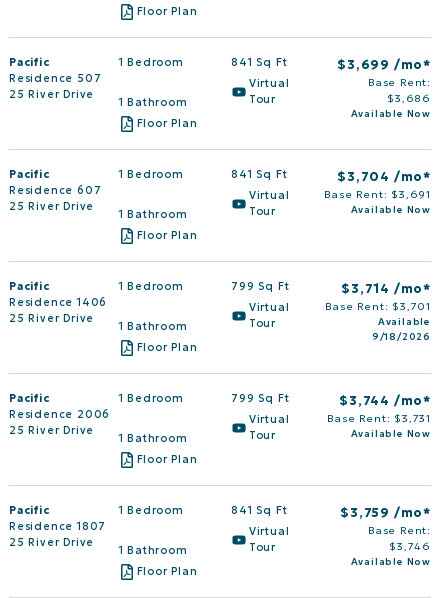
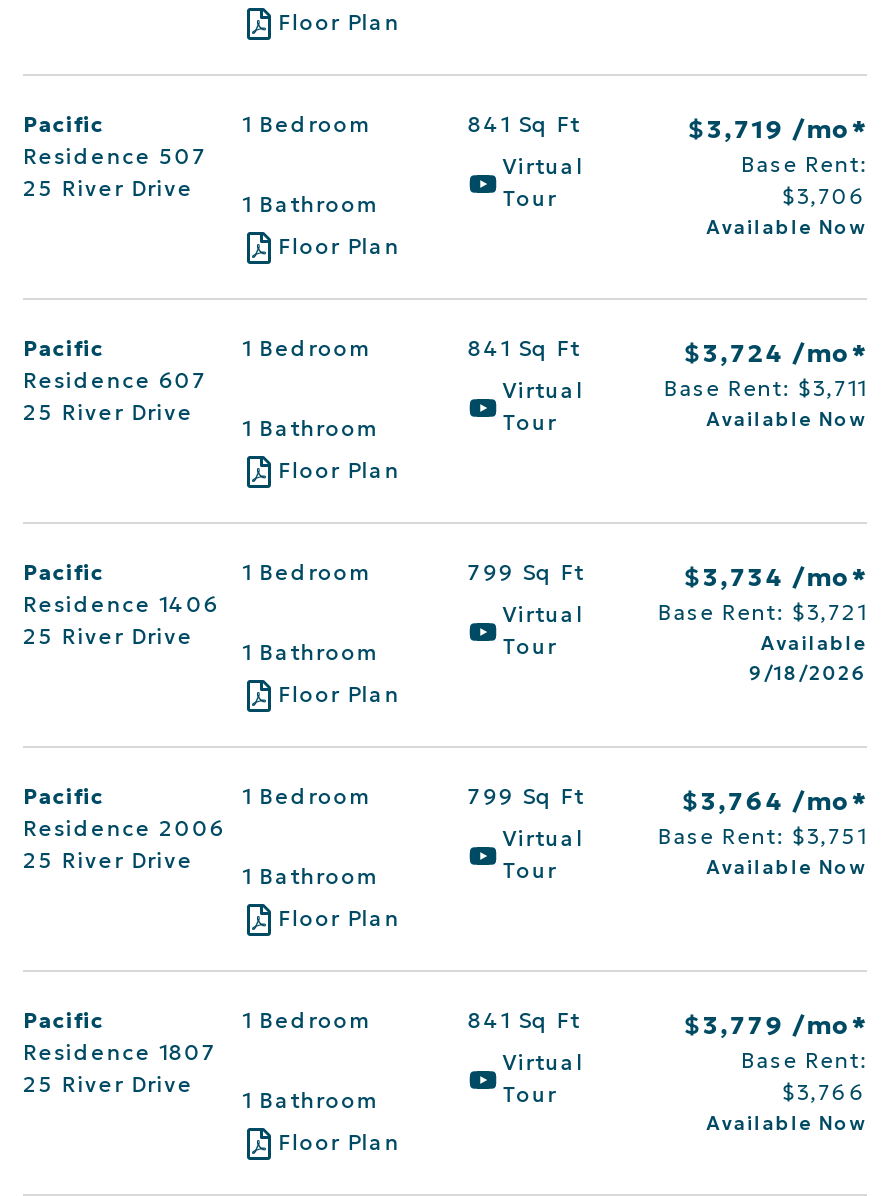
- $3,699 /mo*
+ $3,719 /mo*

- $3,686
+ $3,706

- $3,704 /mo*
+ $3,724 /mo*

- Base Rent: $3,691
+ Base Rent: $3,711

- $3,714 /mo*
+ $3,734 /mo*

- Base Rent: $3,701
+ Base Rent: $3,721

- $3,744 /mo*
+ $3,764 /mo*

- Base Rent: $3,731
+ Base Rent: $3,751

- $3,759 /mo*
+ $3,779 /mo*

- $3,746
+ $3,766
